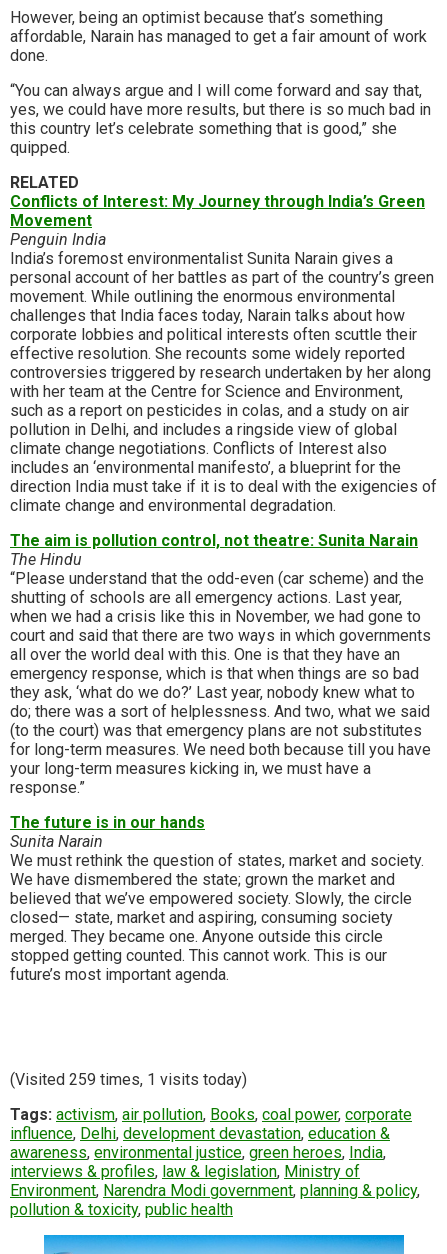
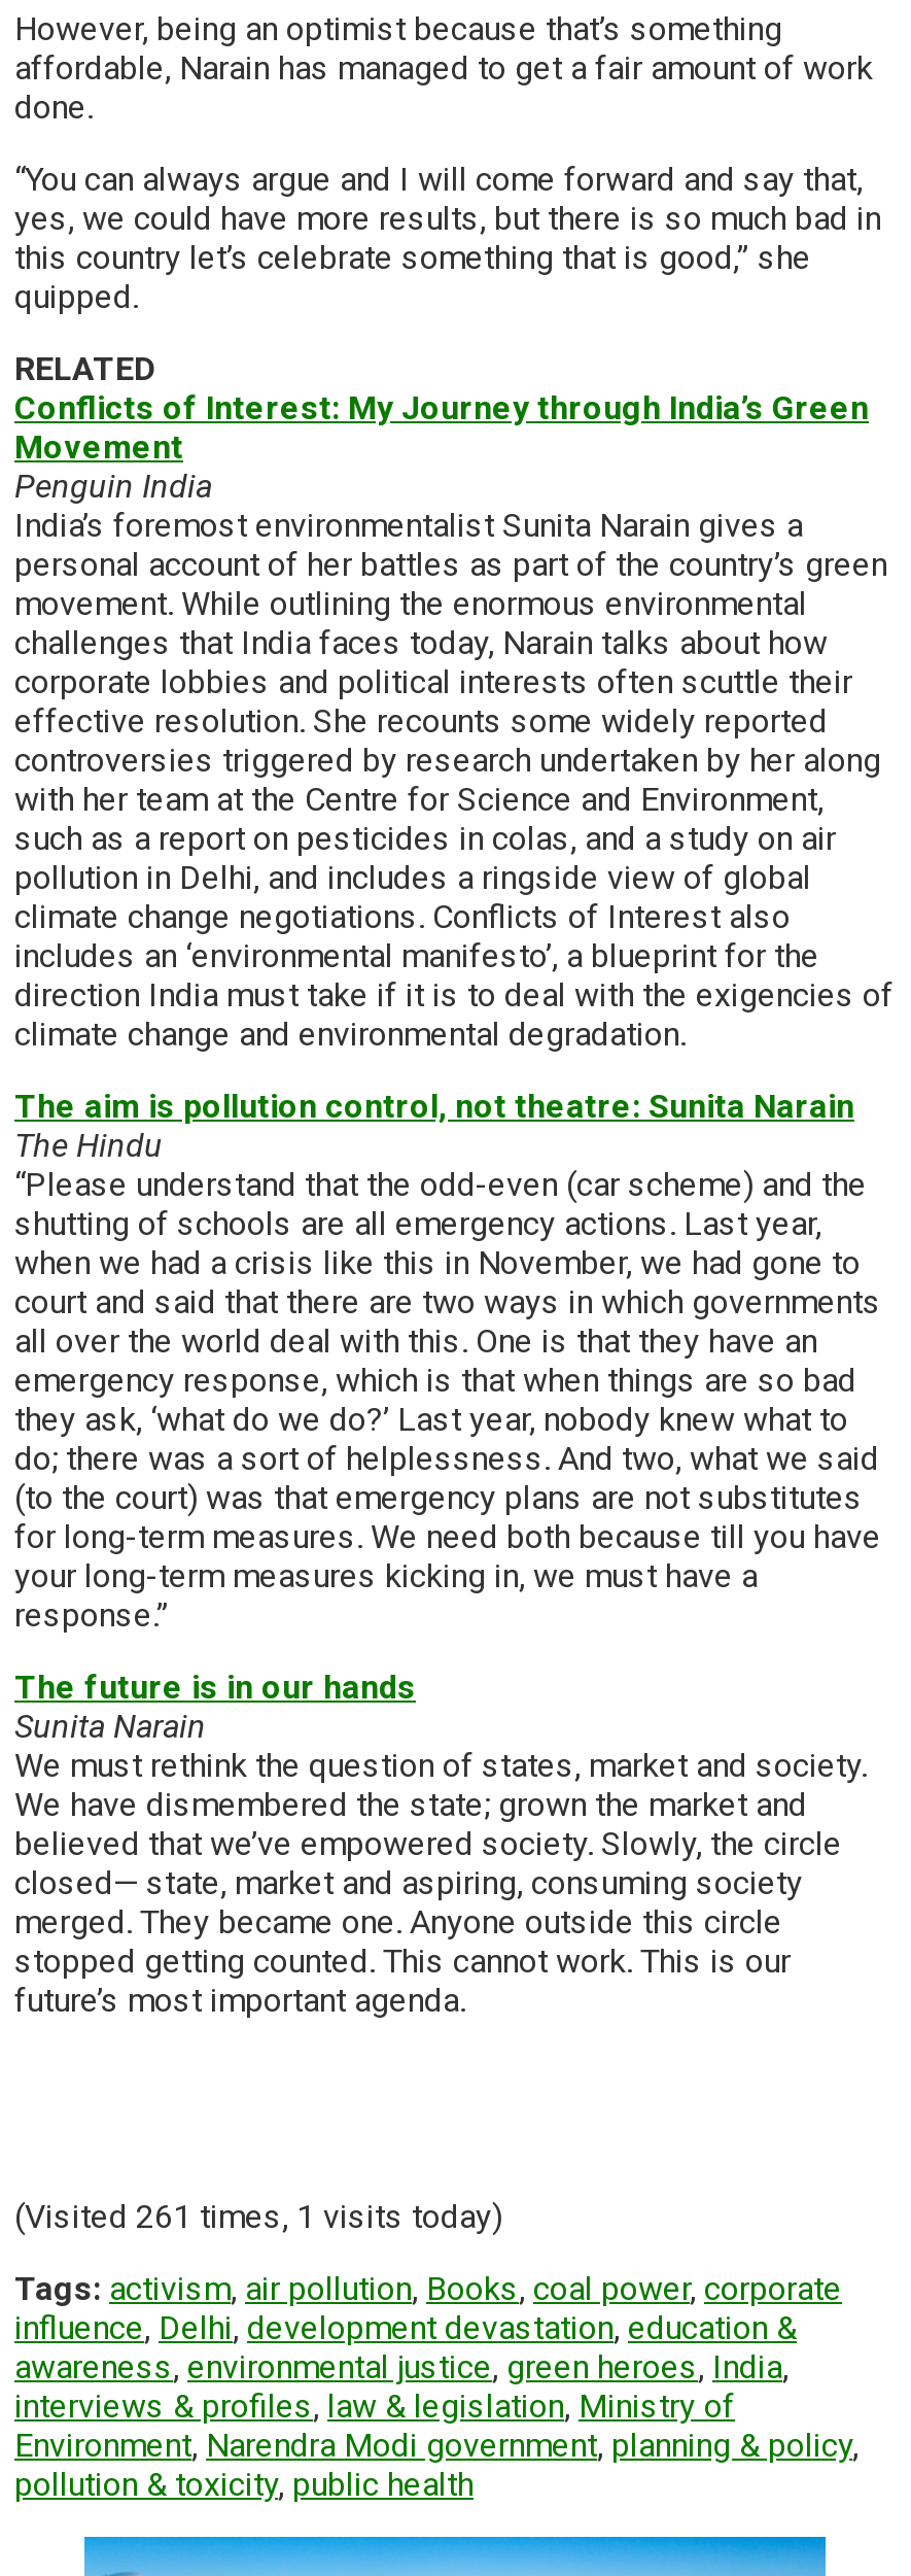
- (Visited 259 times, 1 visits today)
+ (Visited 261 times, 1 visits today)
